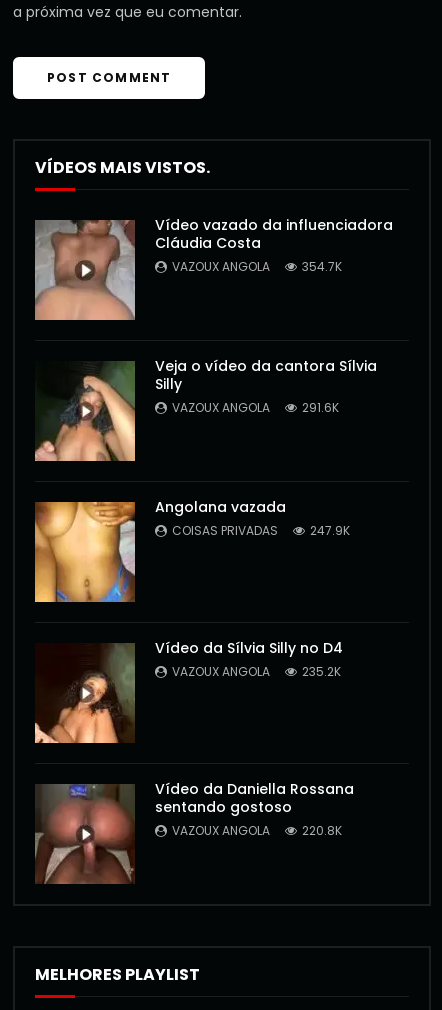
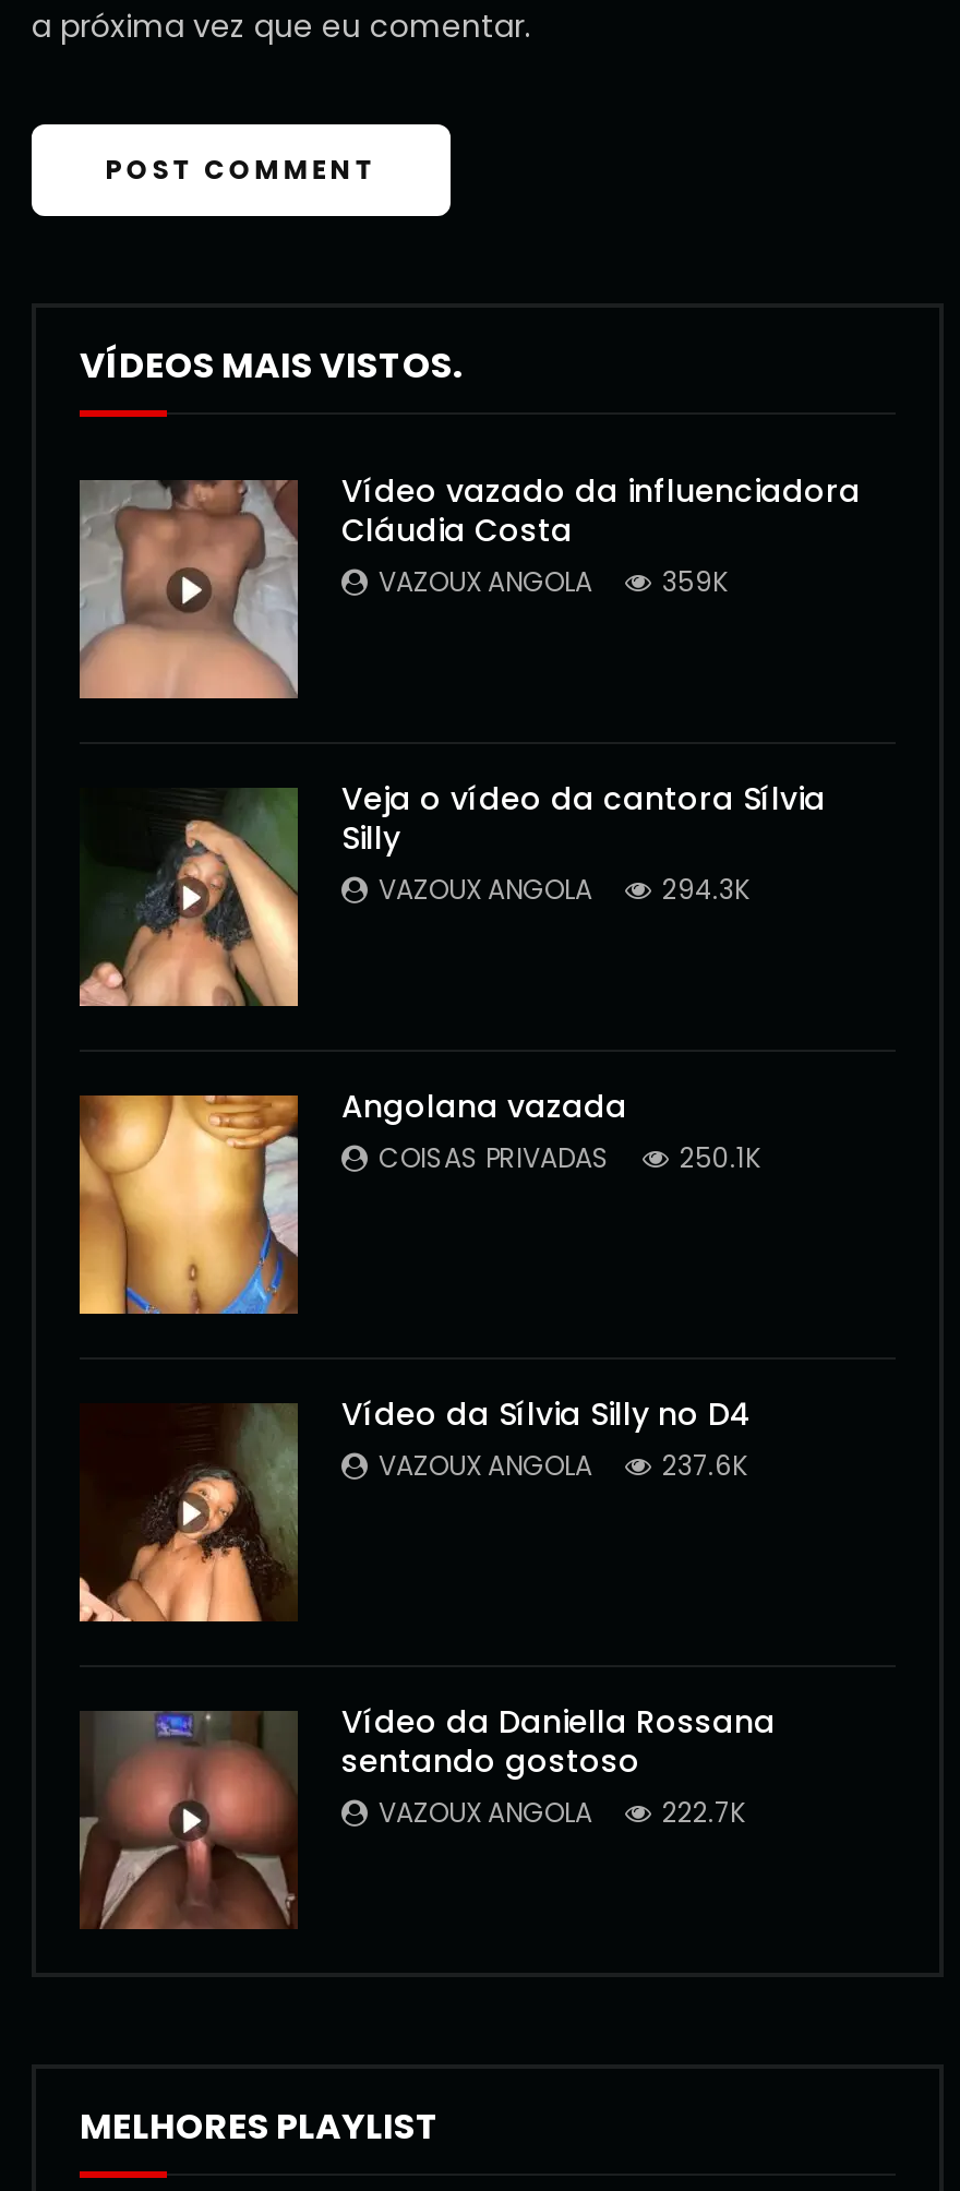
- VAZOUX ANGOLA 354.7K
+ VAZOUX ANGOLA 359K

- VAZOUX ANGOLA 291.6K
+ VAZOUX ANGOLA 294.3K

- COISAS PRIVADAS 247.9K
+ COISAS PRIVADAS 250.1K

- VAZOUX ANGOLA 235.2K
+ VAZOUX ANGOLA 237.6K

- VAZOUX ANGOLA 220.8K
+ VAZOUX ANGOLA 222.7K
